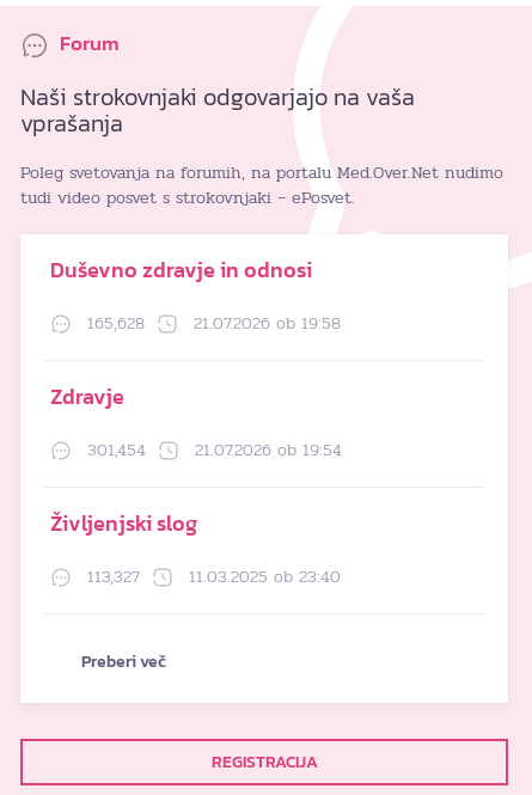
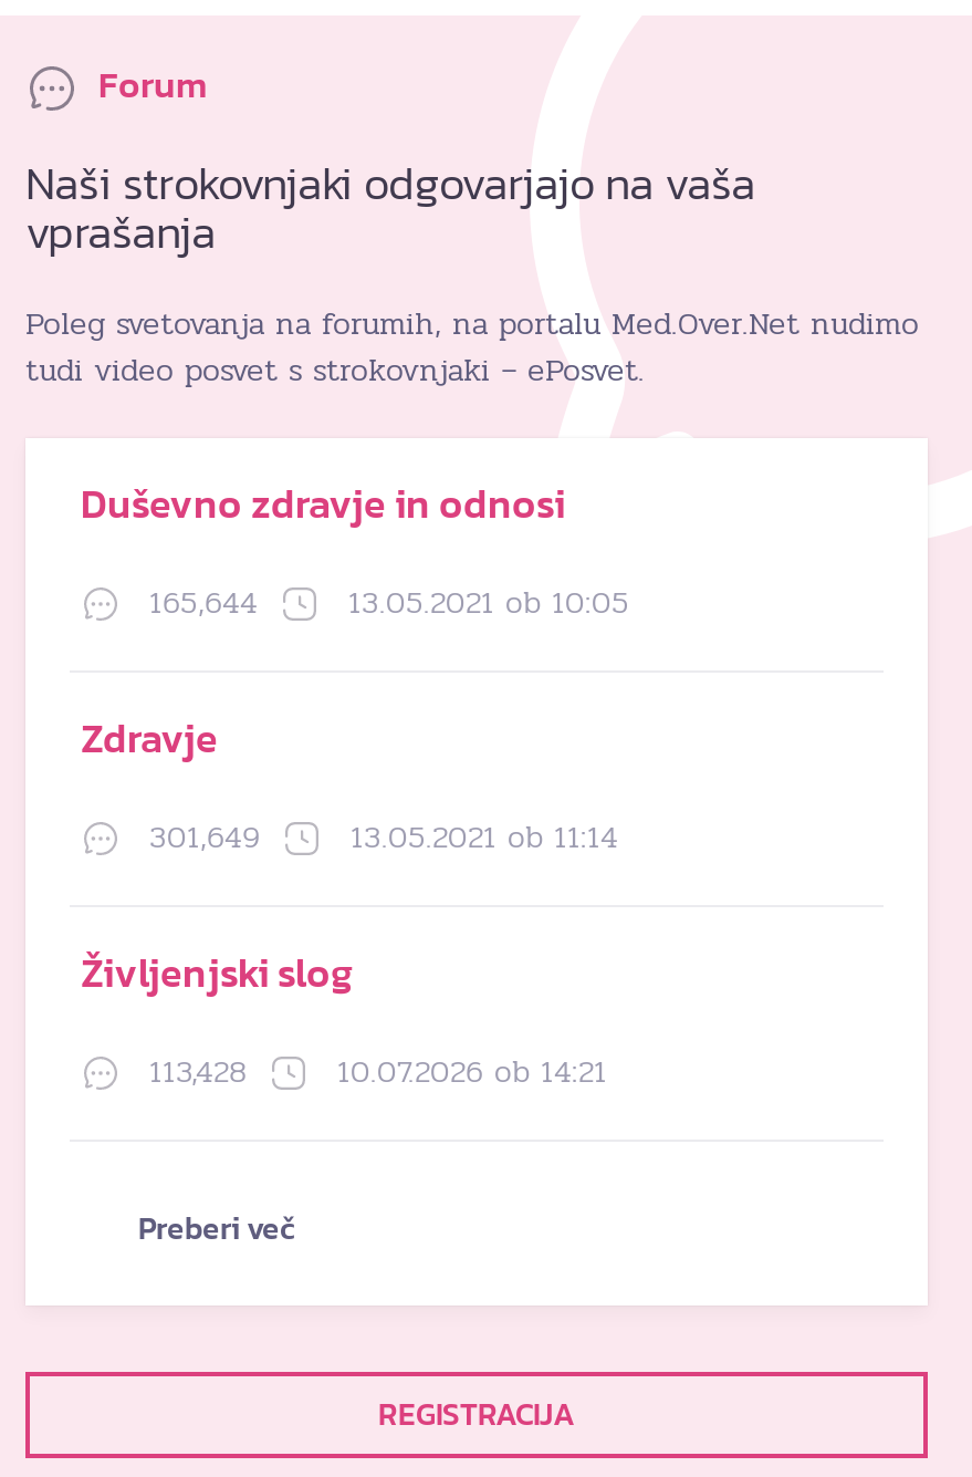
- 165,628
+ 165,644

- 21.07.2026 ob 19:58
+ 13.05.2021 ob 10:05

- 301,454
+ 301,649

- 21.07.2026 ob 19:54
+ 13.05.2021 ob 11:14

- 113,327
+ 113,428

- 11.03.2025 ob 23:40
+ 10.07.2026 ob 14:21
